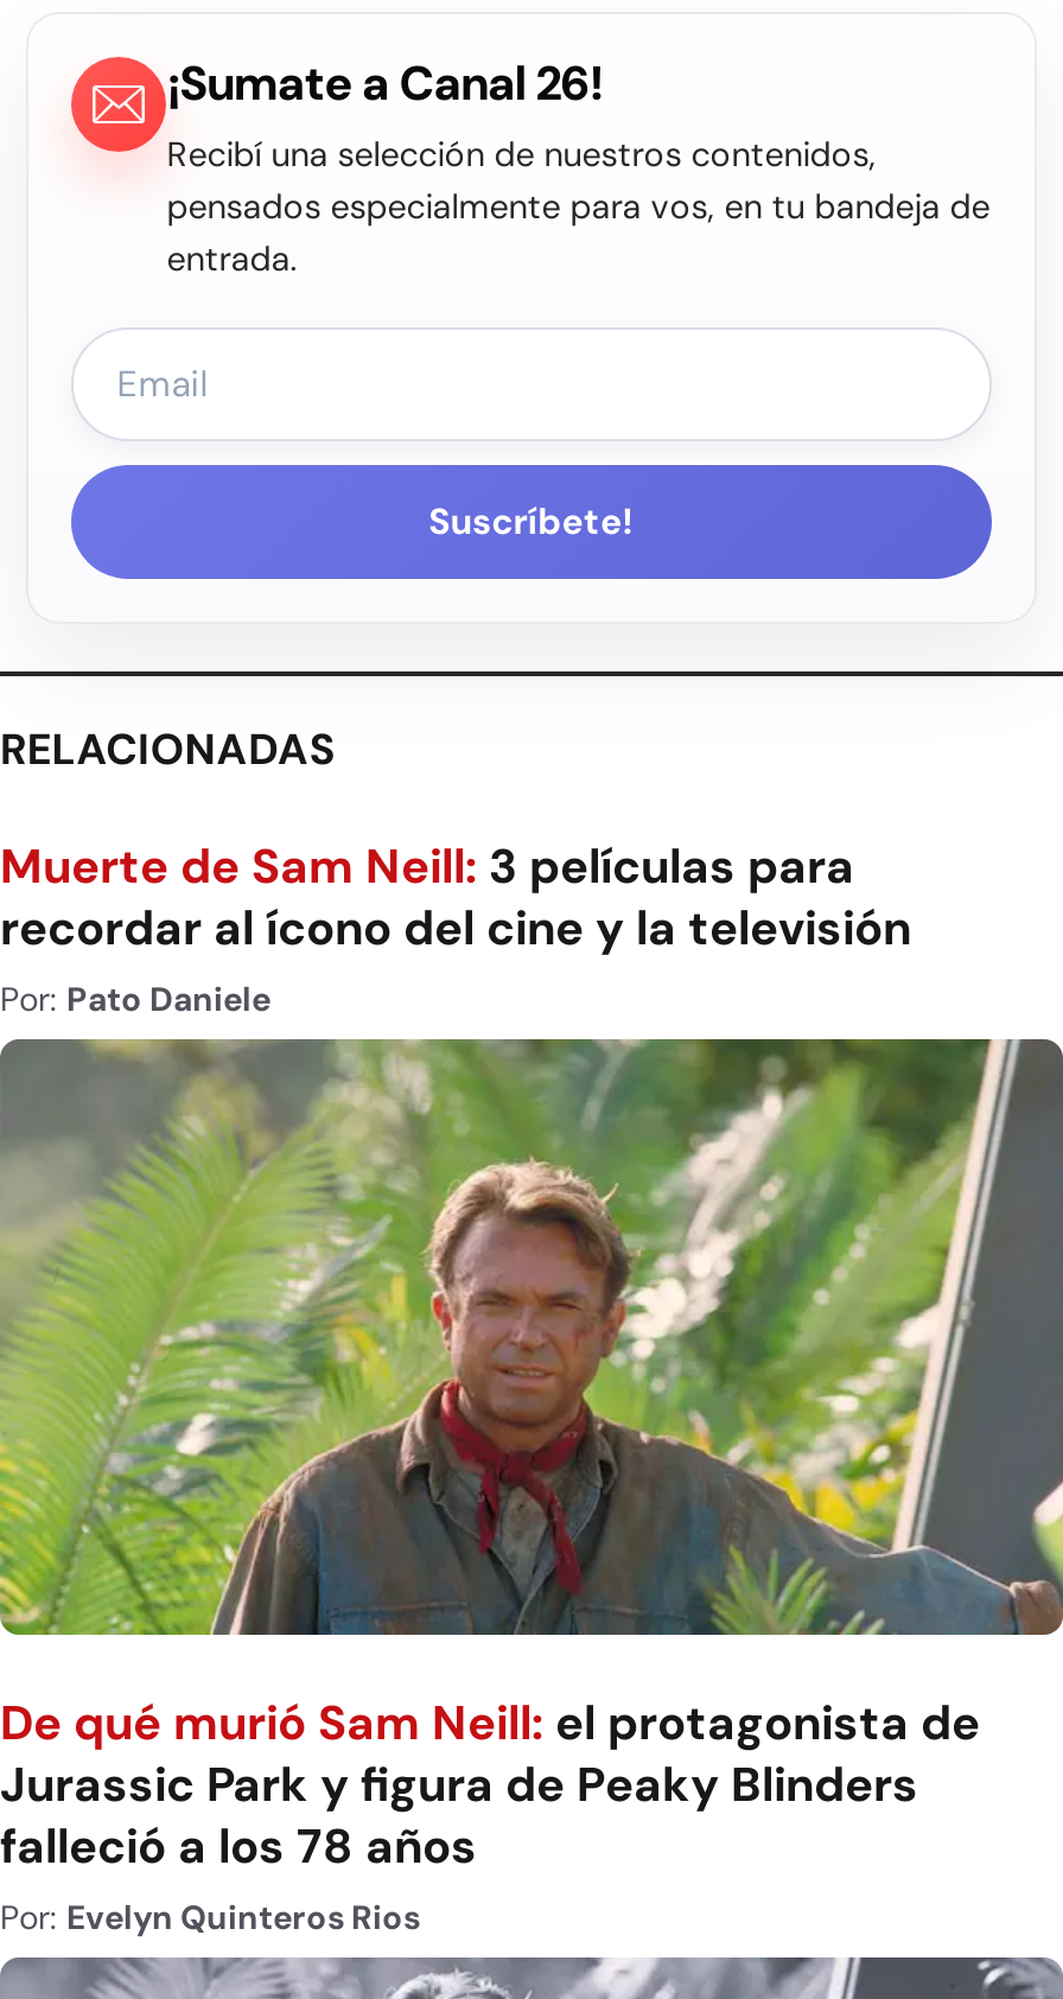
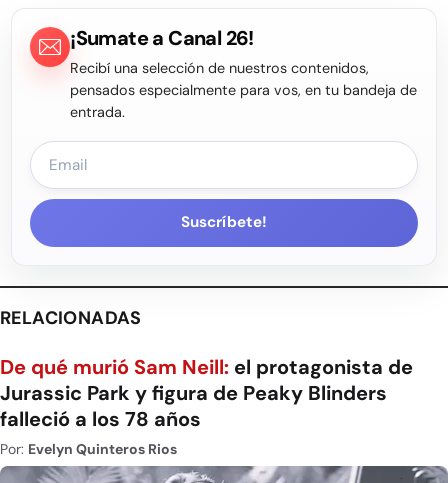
- Muerte de Sam Neill: 3 películas para
- recordar al ícono del cine y la televisión
- Por: Pato Daniele

- [image]
